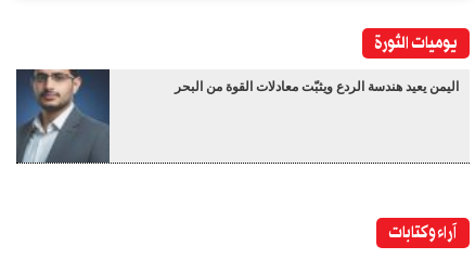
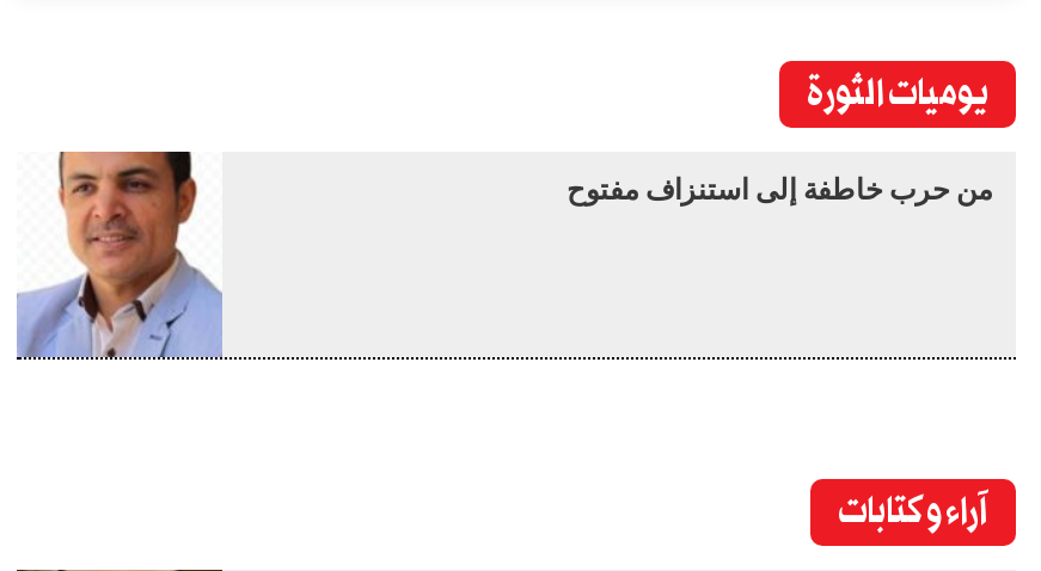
- [image]
+ [image]

- اليمن يعيد هندسة الردع ويثبّت معادلات القوة من البحر
+ من حرب خاطفة إلى استنزاف مفتوح
